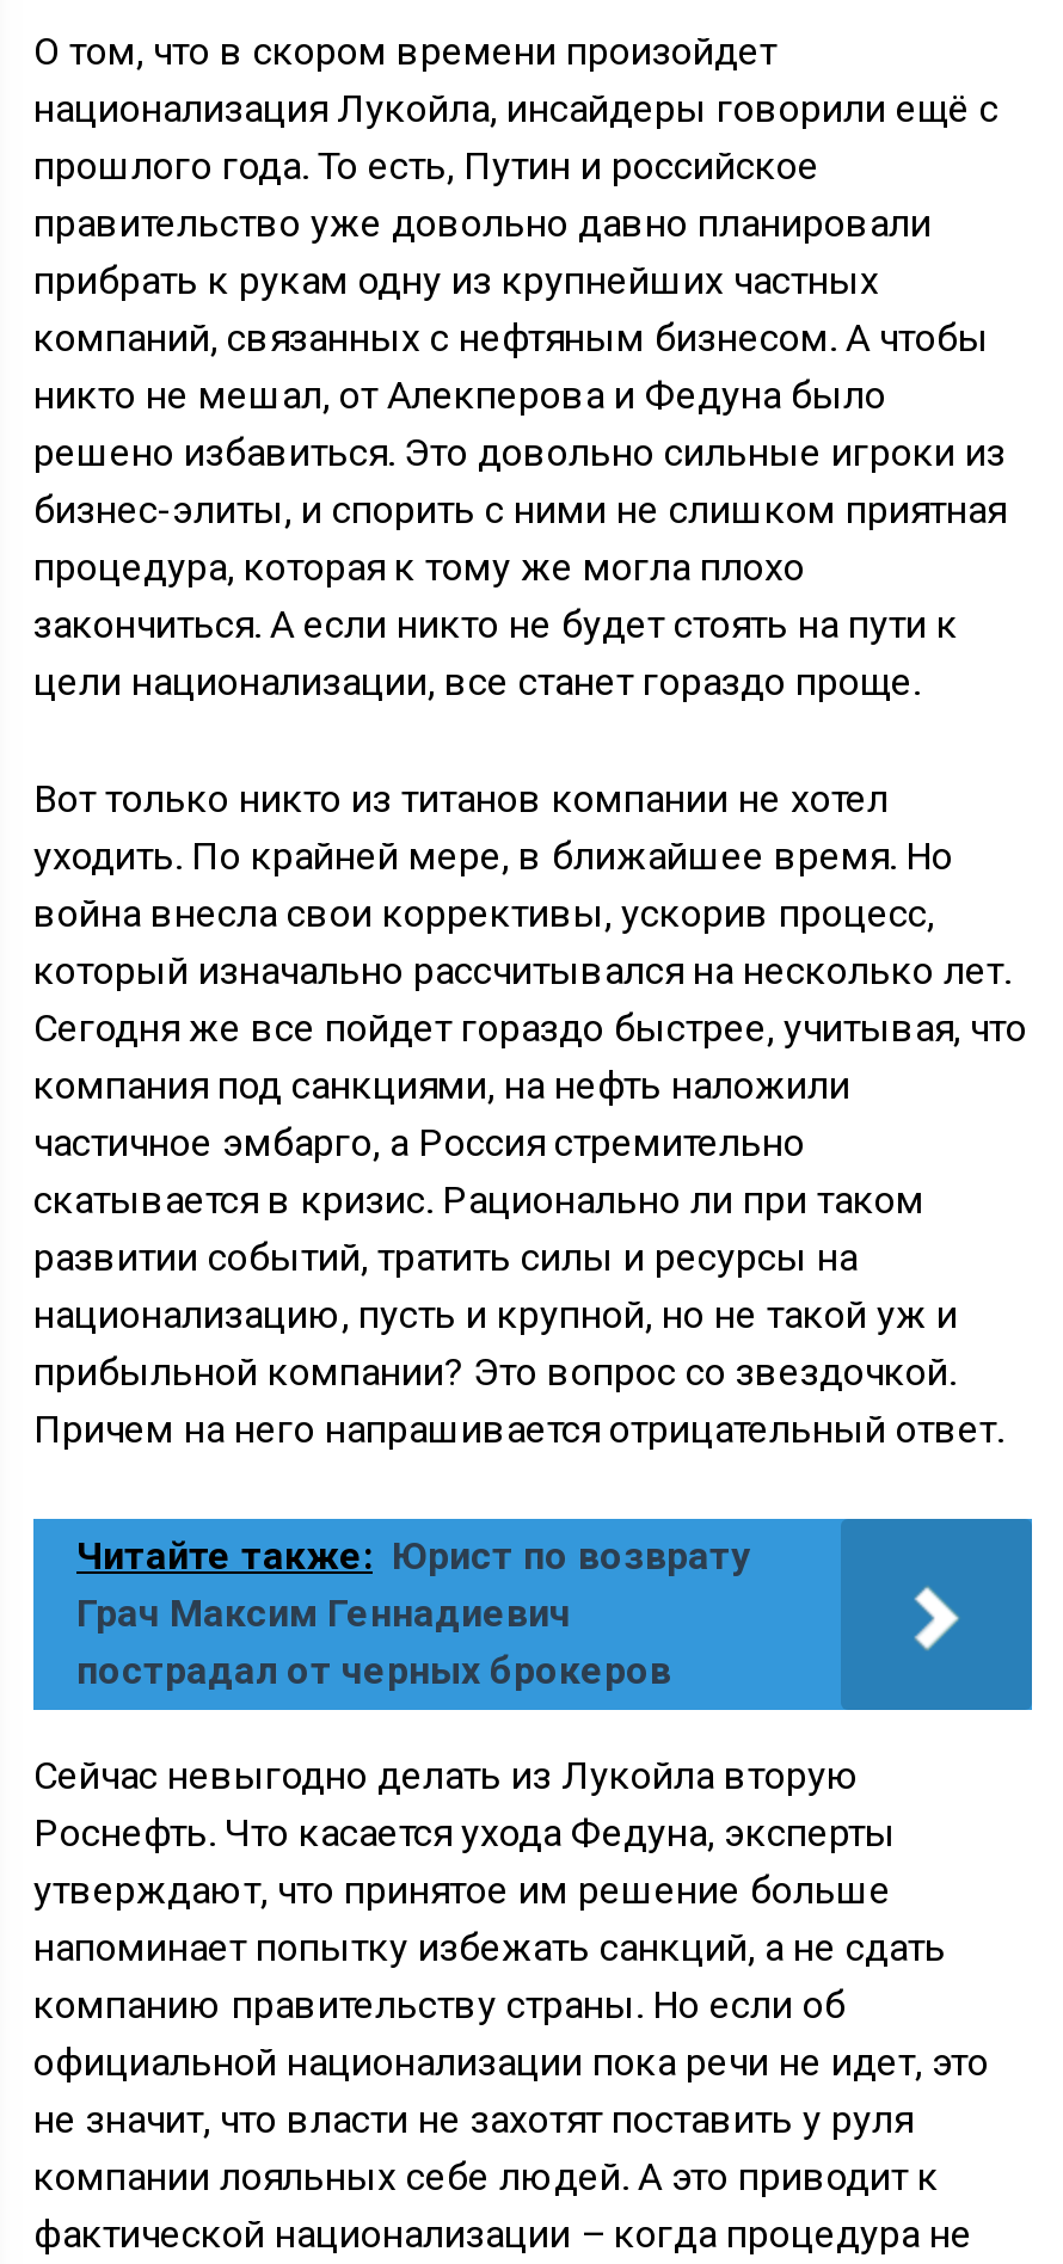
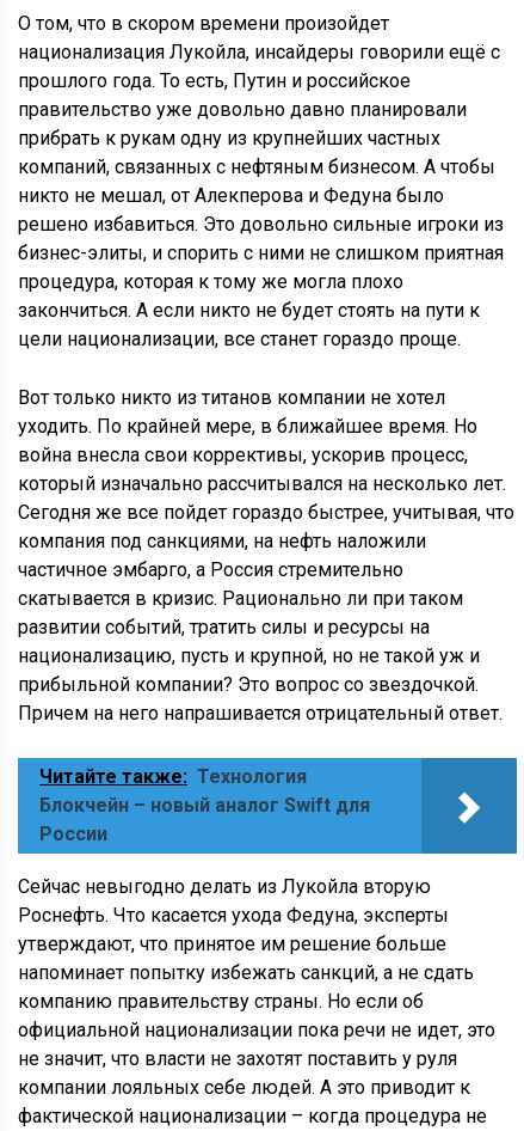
- Читайте также: Юрист по возврату
- Грач Максим Геннадиевич
- пострадал от черных брокеров
+ Читайте также: Технология
+ Блокчейн – новый аналог Swift для
+ России
